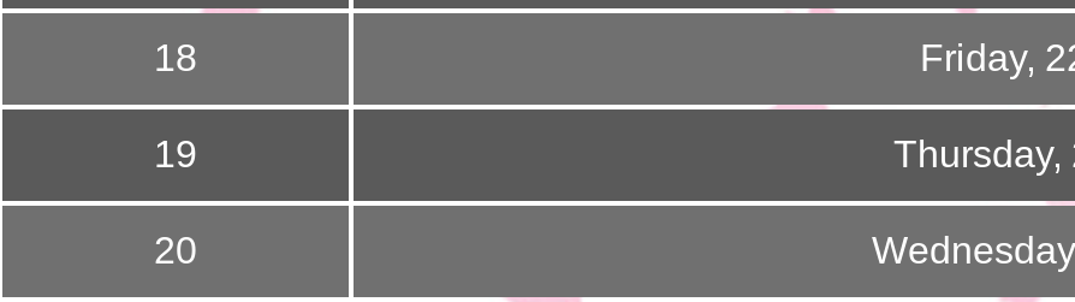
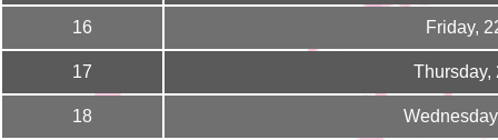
- 18
+ 16

- 19
+ 17

- 20
+ 18
